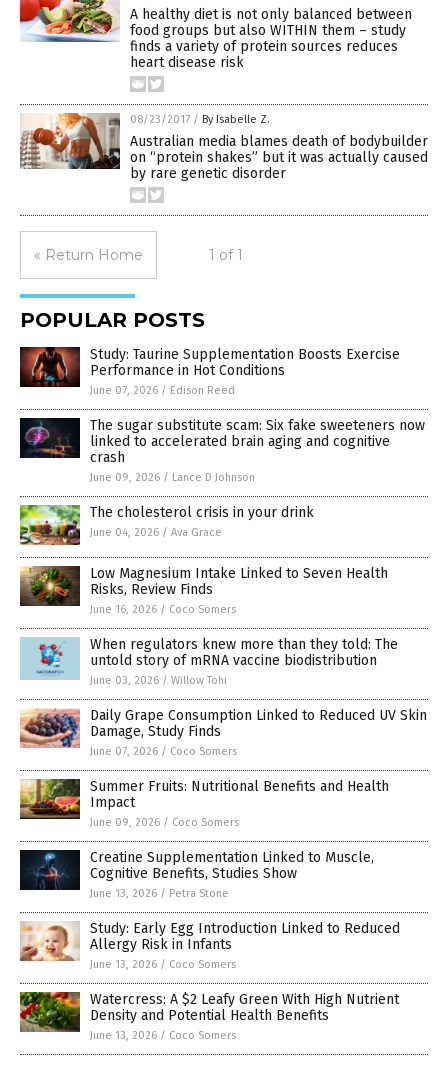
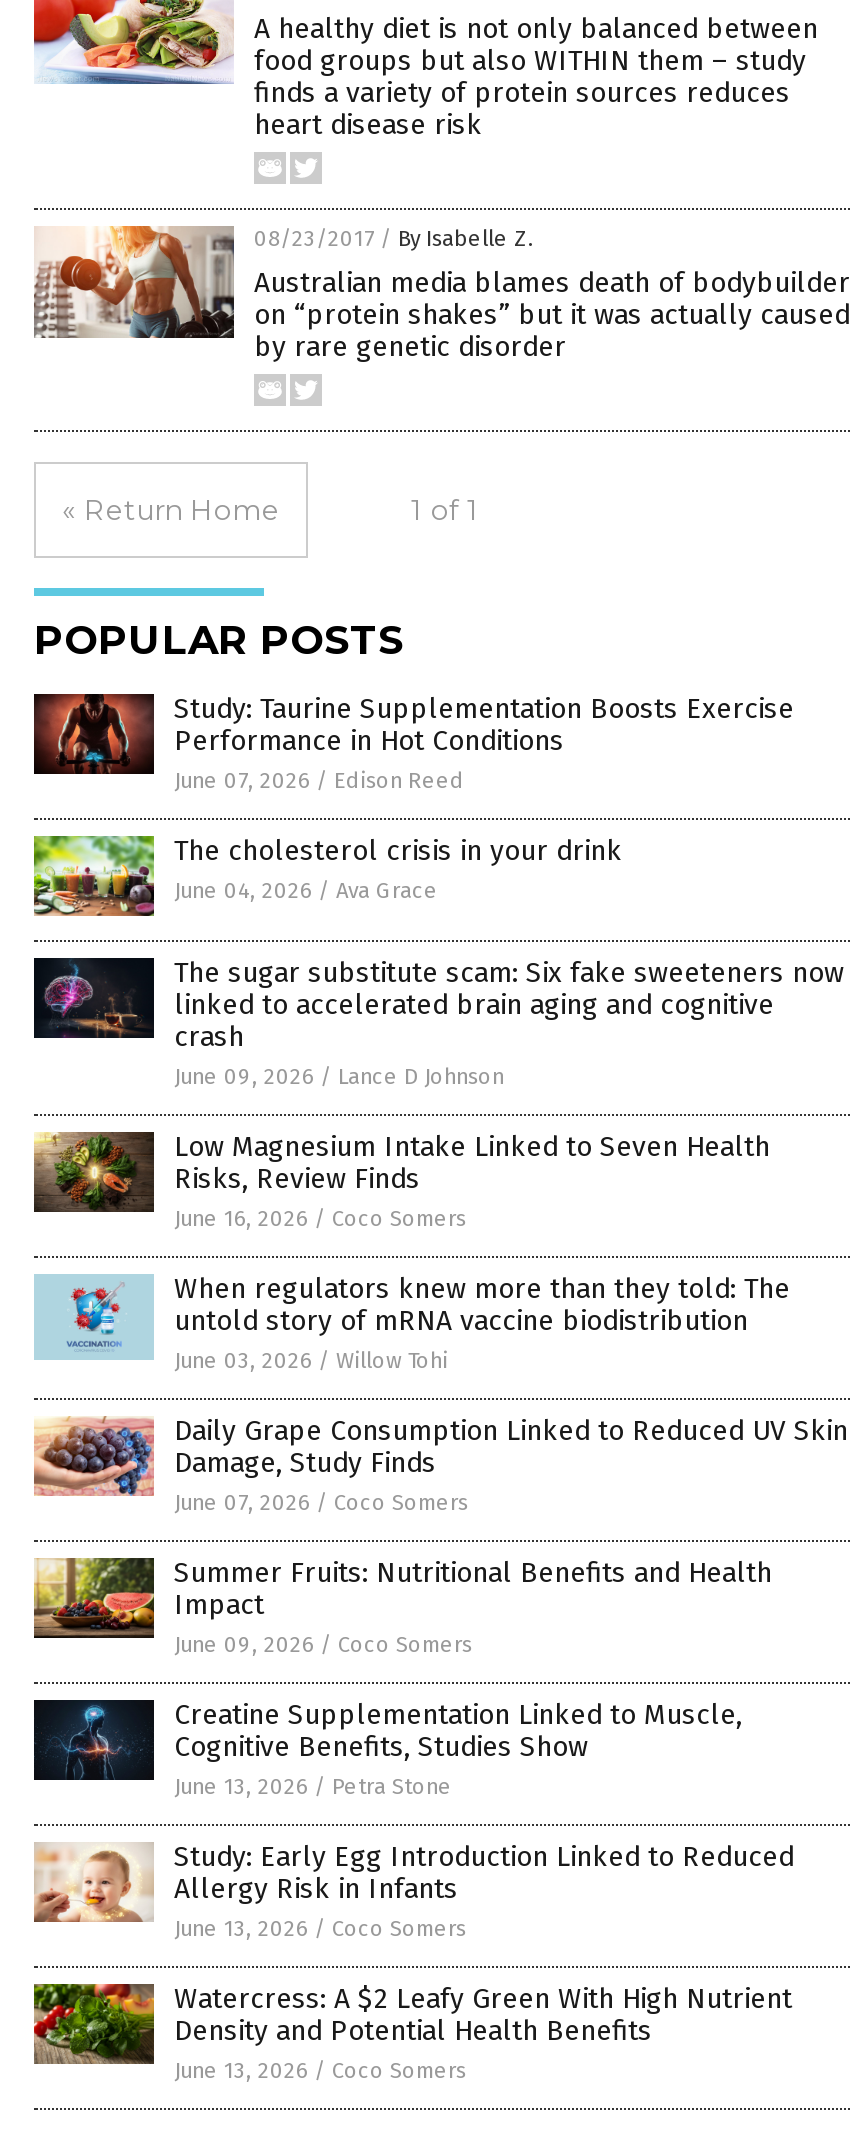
moved down: [image] | The sugar substitute scam: Six fake sweeteners now | linked to accelerated brain aging and cognitive | crash | June 09, 2026 / Lance D Johnson

moved up: [image] | The cholesterol crisis in your drink | June 04, 2026 / Ava Grace
